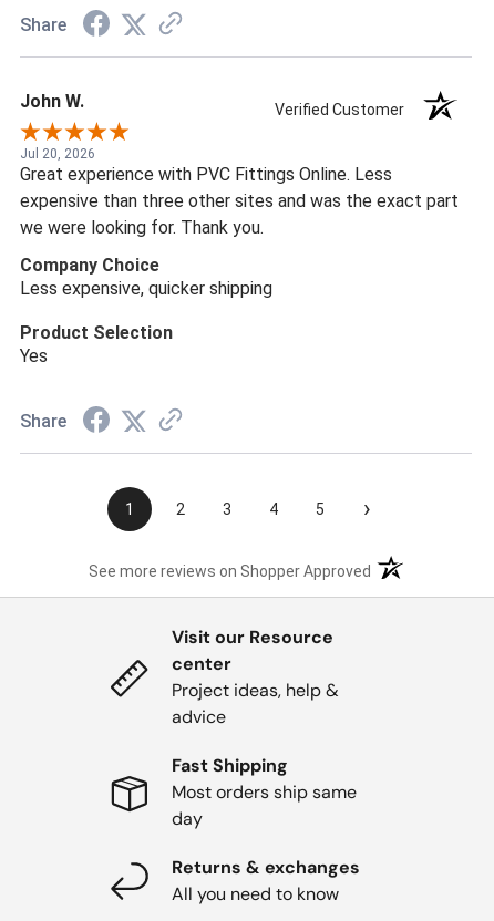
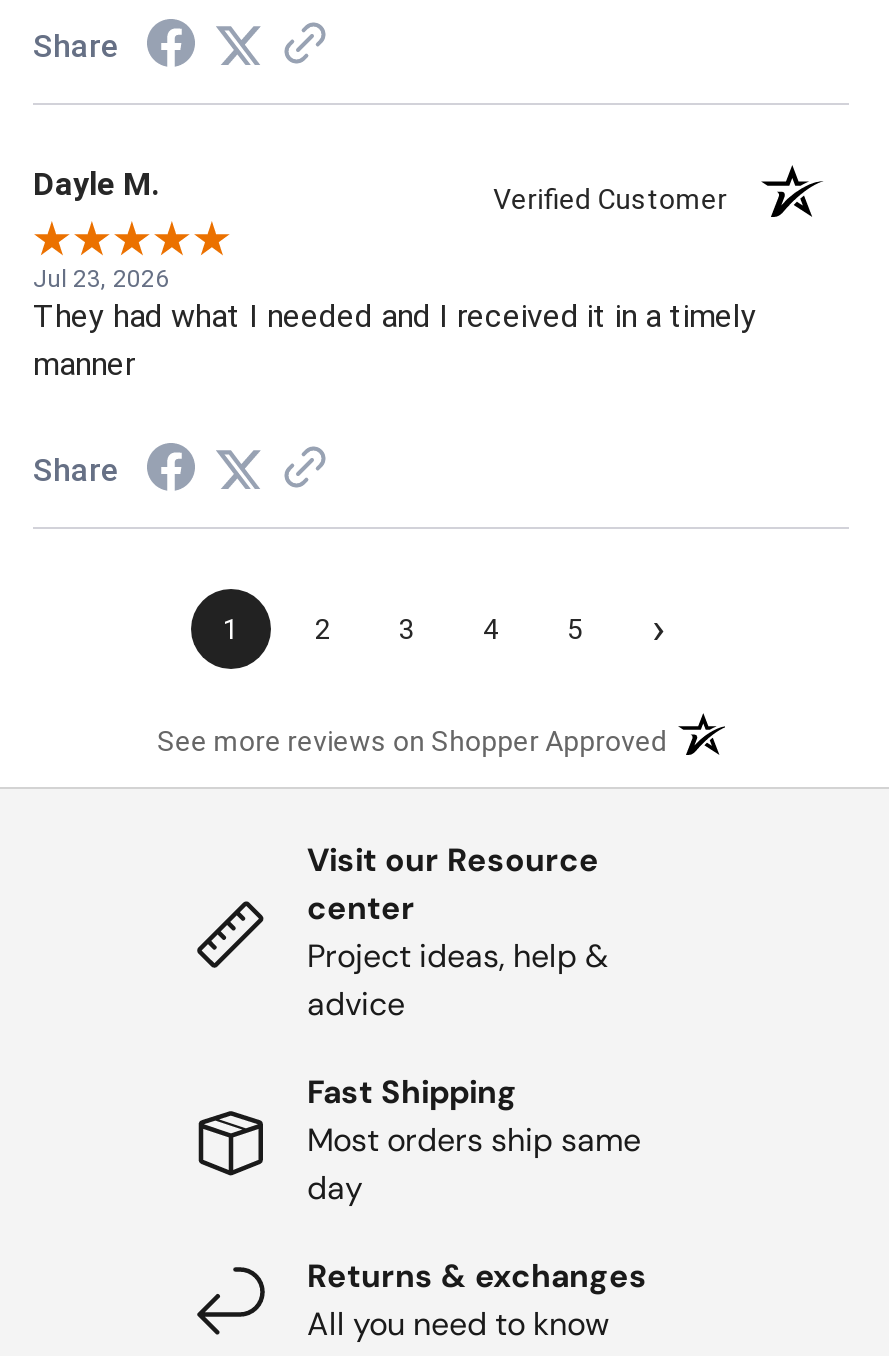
- John W.
+ Dayle M.

- Jul 20, 2026
- Great experience with PVC Fittings Online. Less
- expensive than three other sites and was the exact part
- we were looking for. Thank you.
- Company Choice
- Less expensive, quicker shipping
- Product Selection
- Yes
+ Jul 23, 2026
+ They had what I needed and I received it in a timely
+ manner
